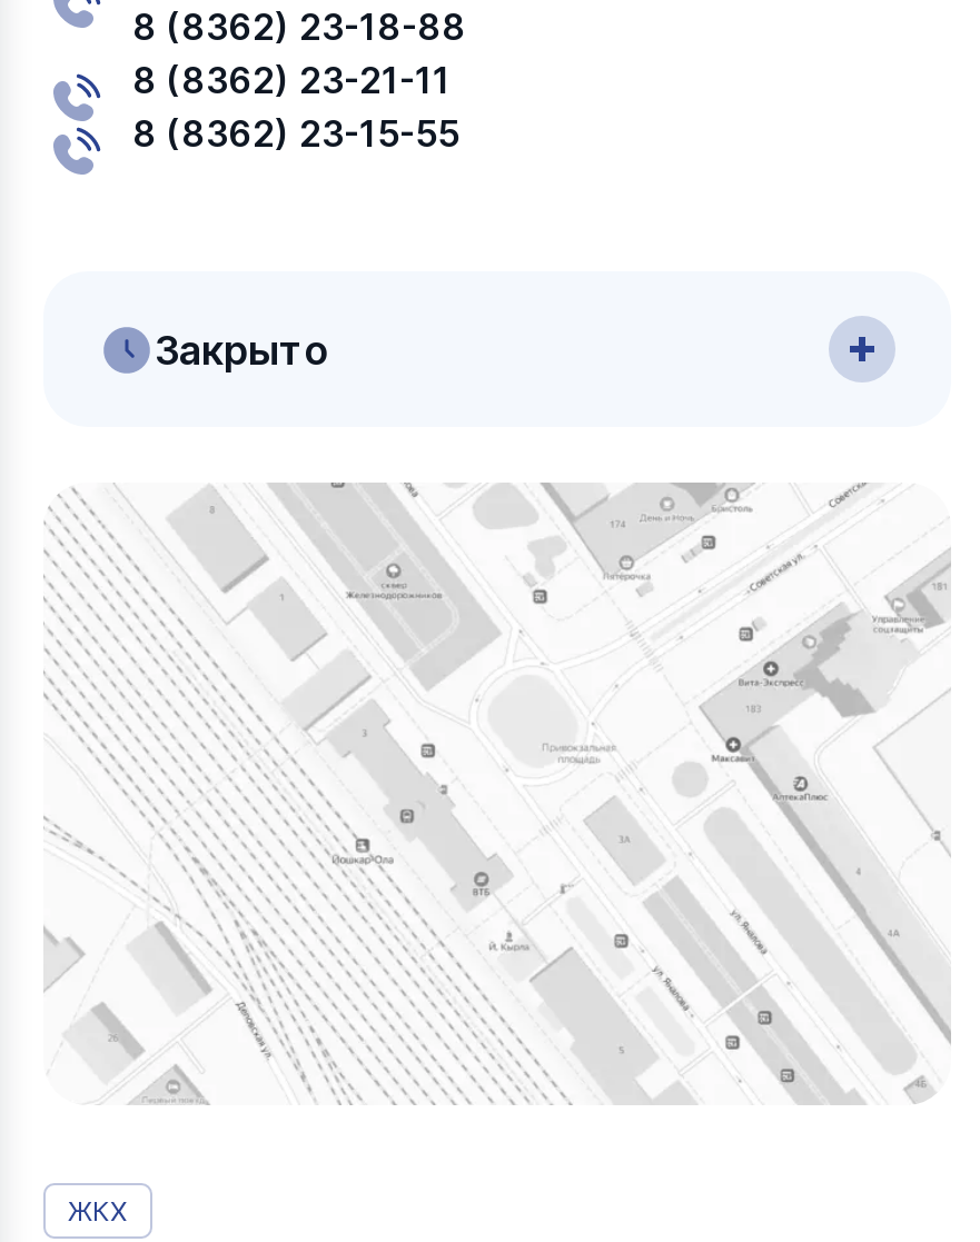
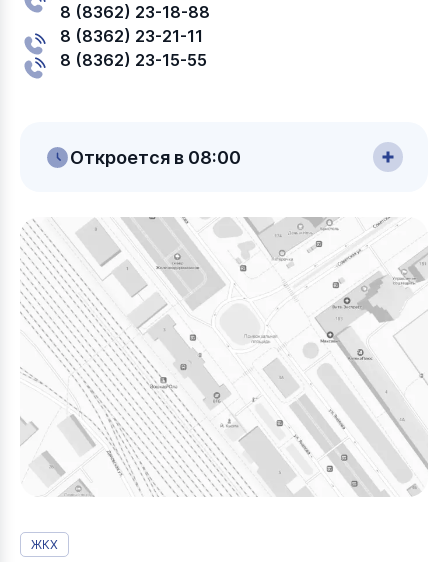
- Закрыто
+ Откроется в 08:00
